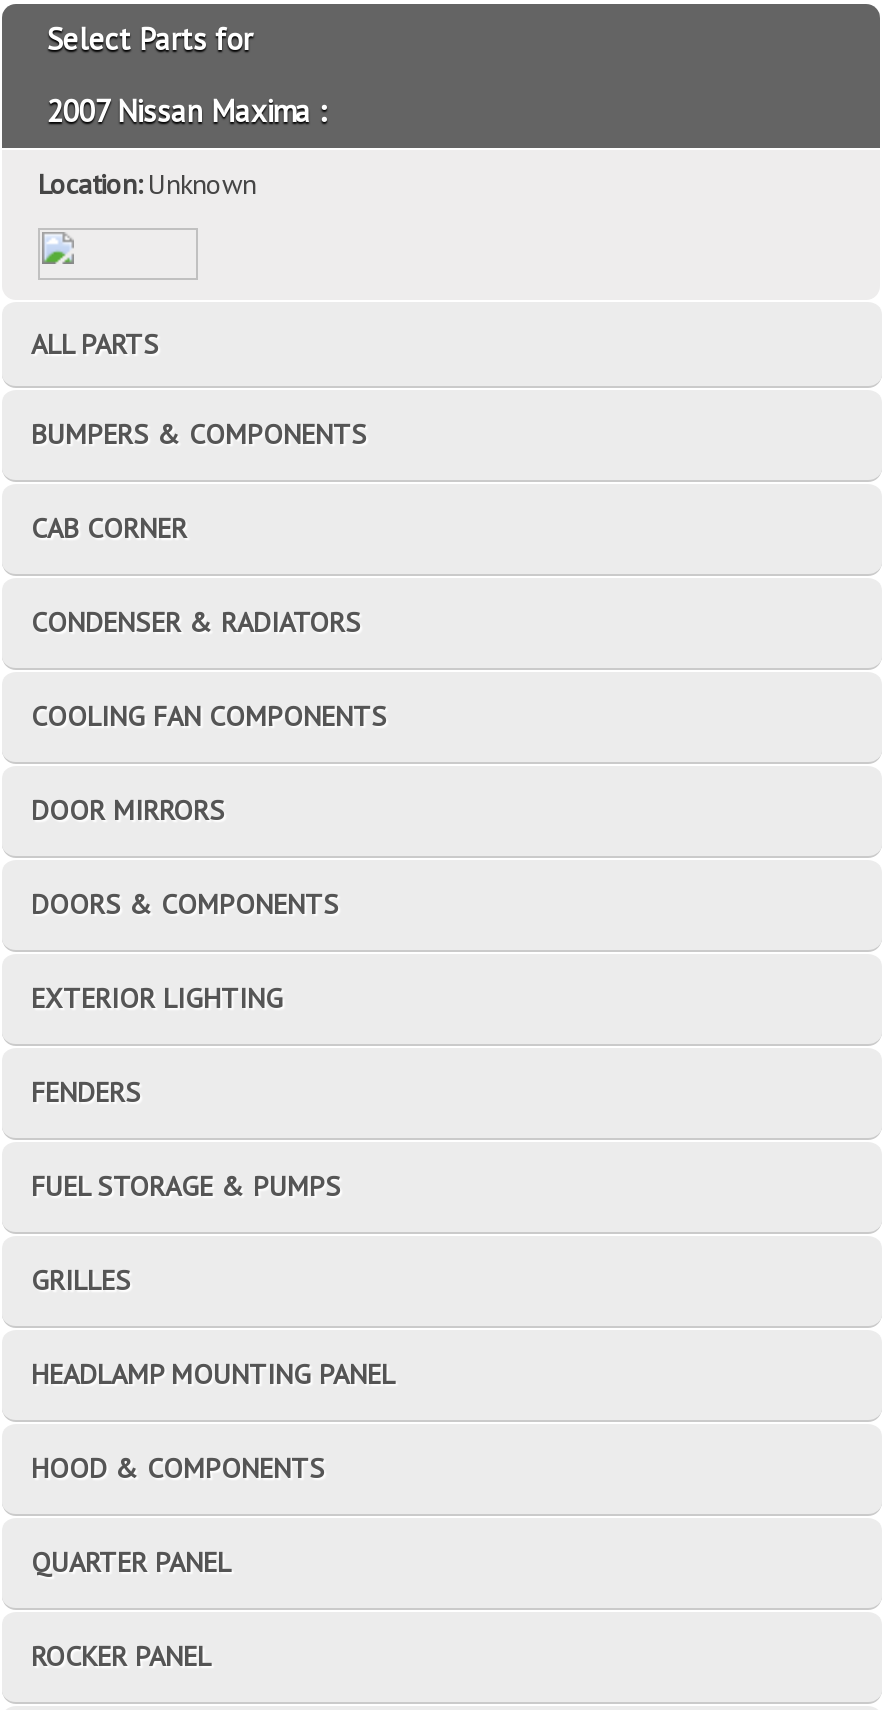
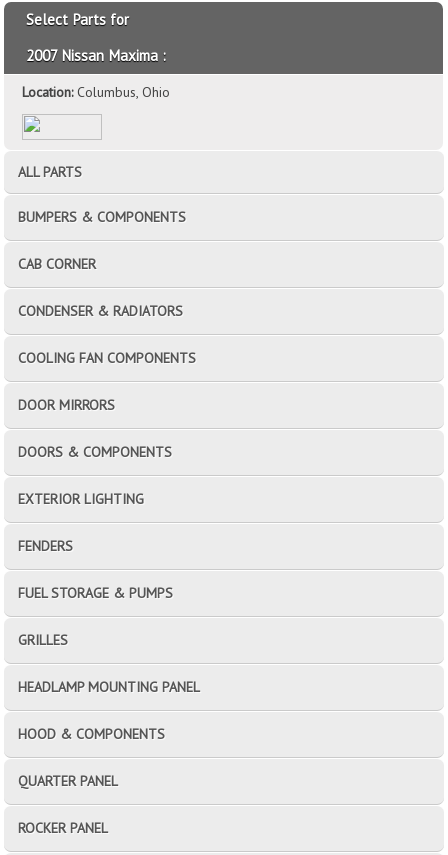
- Location: Unknown
+ Location: Columbus, Ohio
